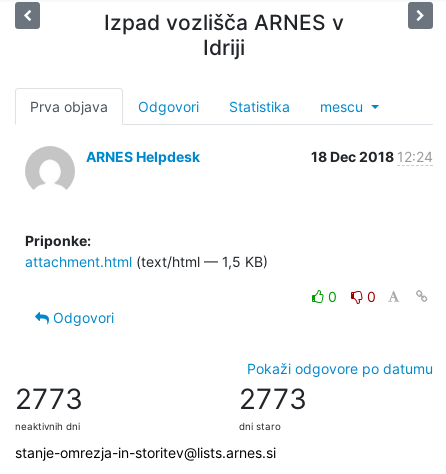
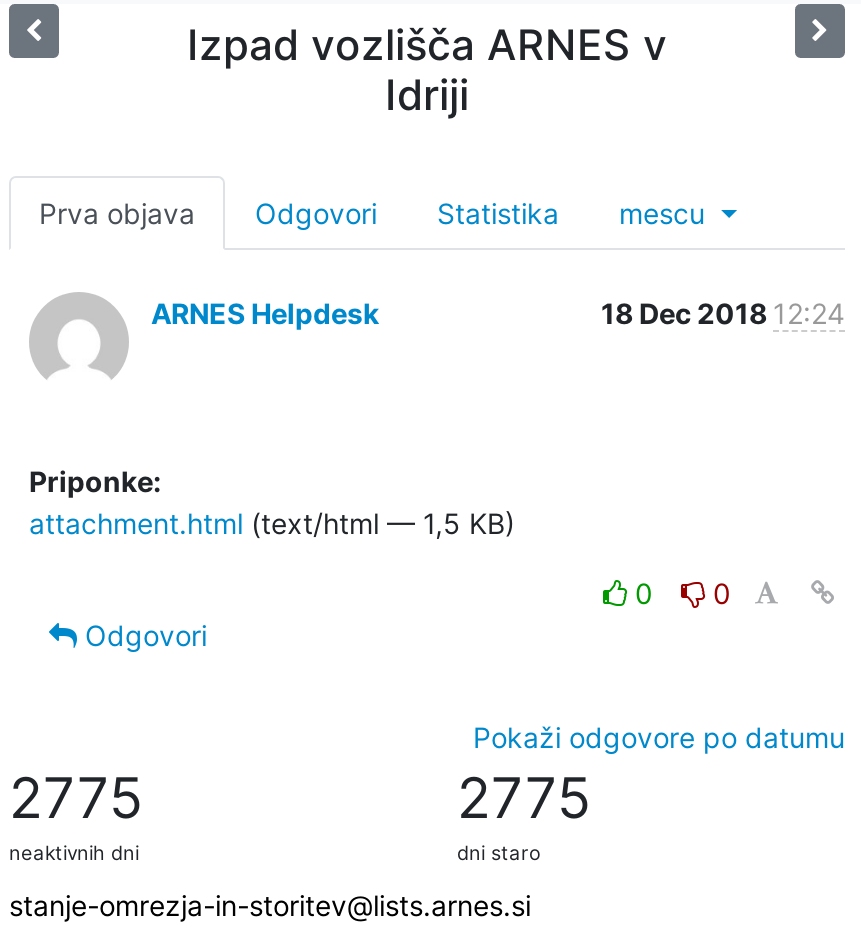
- 2773
+ 2775

- 2773
+ 2775
